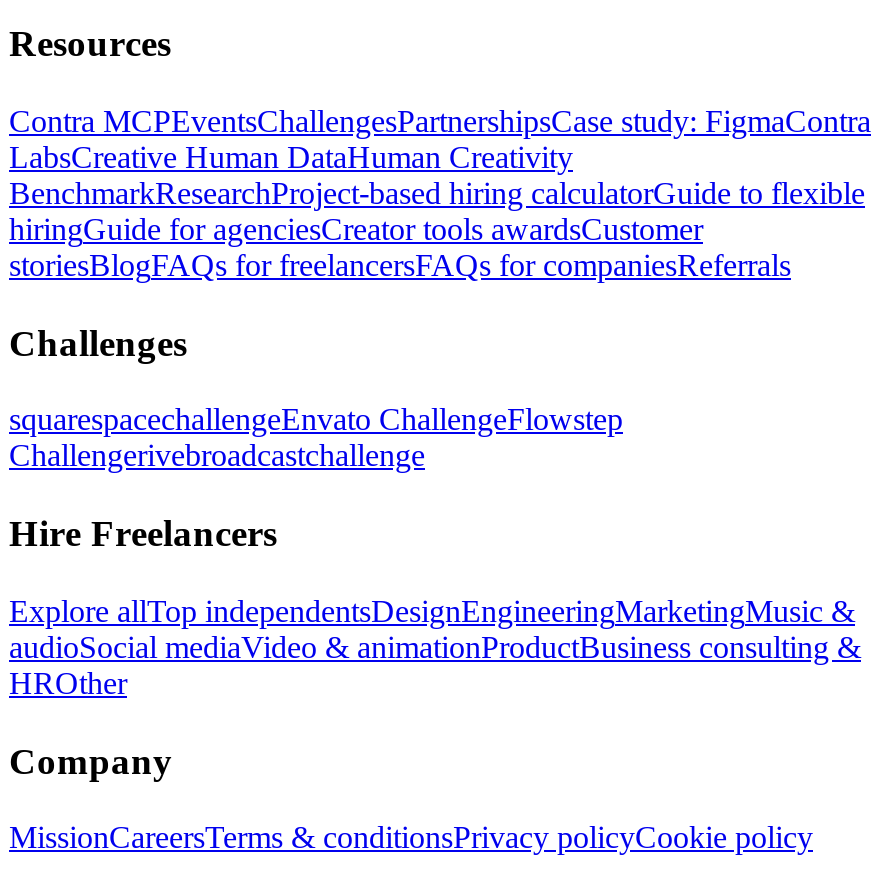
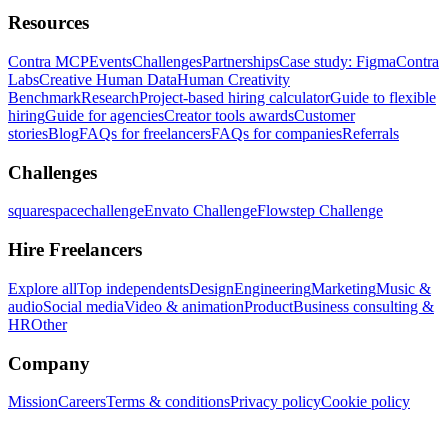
- squarespacechallengeEnvato ChallengeFlowstep
- Challengerivebroadcastchallenge
+ squarespacechallengeEnvato ChallengeFlowstep Challenge
